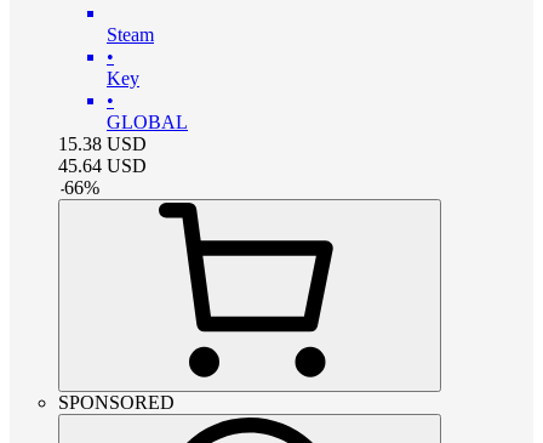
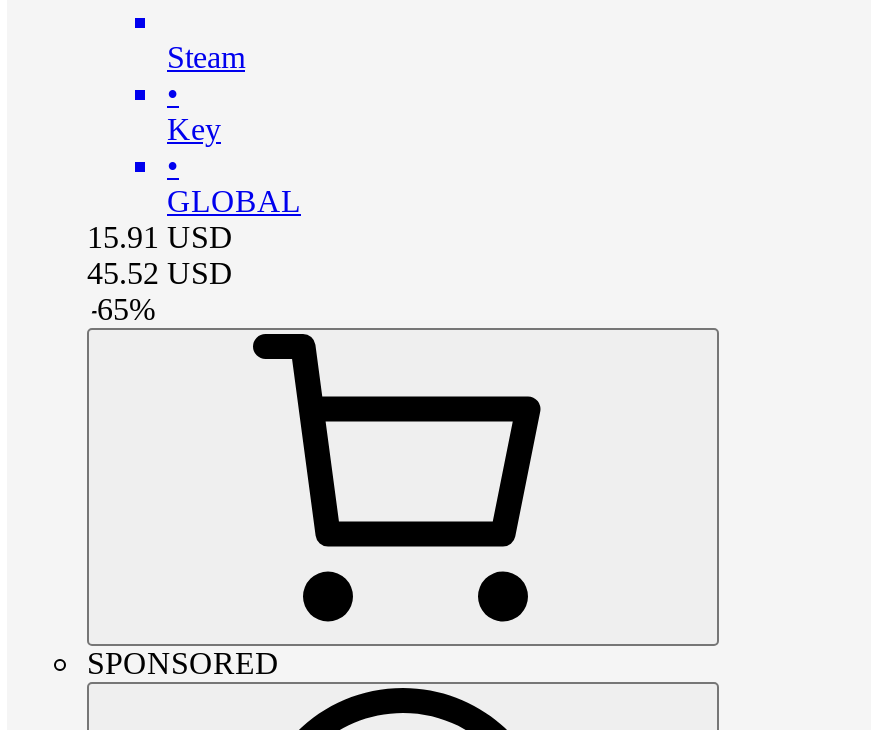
- 15.38 USD
+ 15.91 USD

- 45.64 USD
+ 45.52 USD

- -66%
+ -65%
